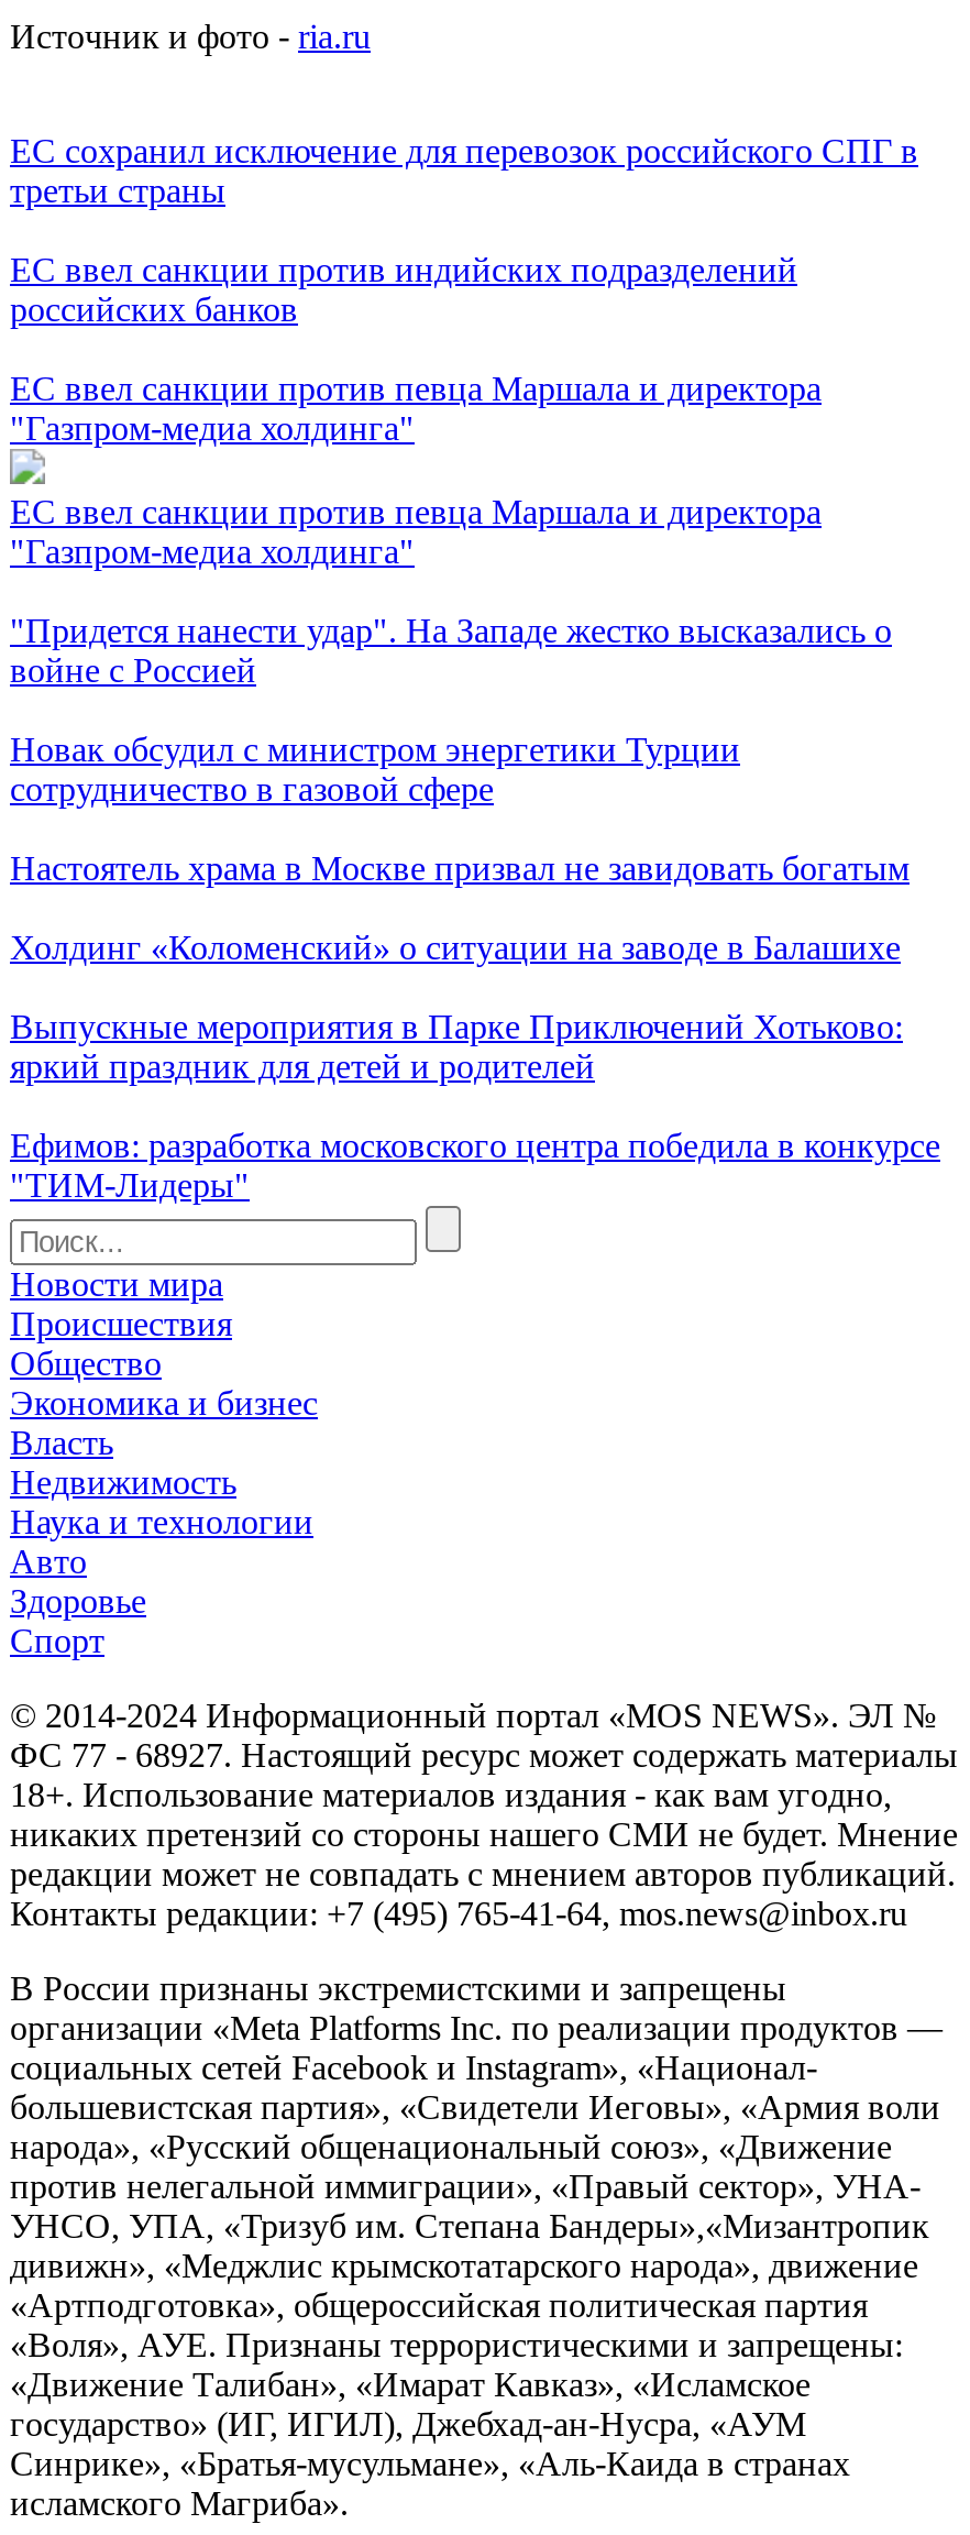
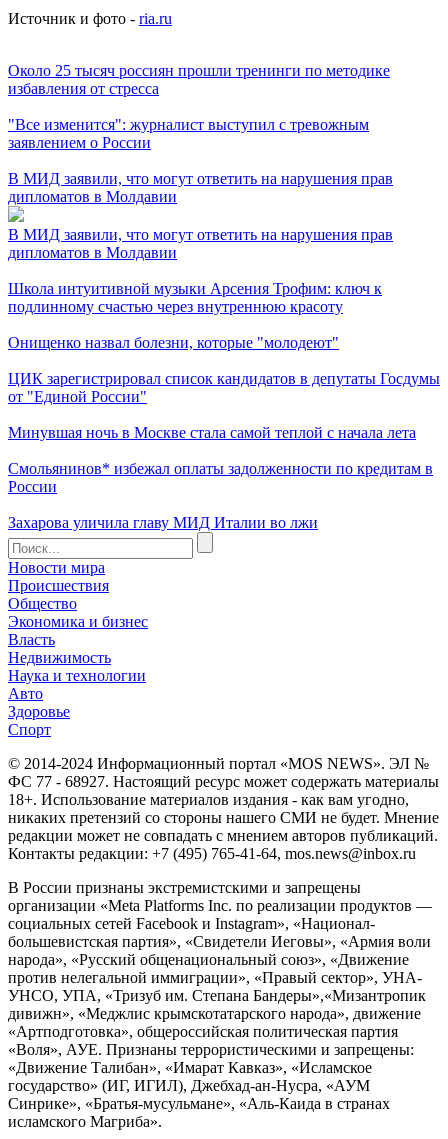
- ЕС сохранил исключение для перевозок российского СПГ в
- третьи страны
+ Около 25 тысяч россиян прошли тренинги по методике
+ избавления от стресса

- ЕС ввел санкции против индийских подразделений
- российских банков
+ "Все изменится": журналист выступил с тревожным
+ заявлением о России

- ЕС ввел санкции против певца Маршала и директора
- "Газпром-медиа холдинга"
+ В МИД заявили, что могут ответить на нарушения прав
+ дипломатов в Молдавии

- ЕС ввел санкции против певца Маршала и директора
- "Газпром-медиа холдинга"
+ В МИД заявили, что могут ответить на нарушения прав
+ дипломатов в Молдавии

- "Придется нанести удар". На Западе жестко высказались о
- войне с Россией
+ Школа интуитивной музыки Арсения Трофим: ключ к
+ подлинному счастью через внутреннюю красоту

- Новак обсудил с министром энергетики Турции
- сотрудничество в газовой сфере
+ Онищенко назвал болезни, которые "молодеют"

- Настоятель храма в Москве призвал не завидовать богатым
+ ЦИК зарегистрировал список кандидатов в депутаты Госдумы
+ от "Единой России"

- Холдинг «Коломенский» о ситуации на заводе в Балашихе
+ Минувшая ночь в Москве стала самой теплой с начала лета

- Выпускные мероприятия в Парке Приключений Хотьково:
- яркий праздник для детей и родителей
+ Смольянинов* избежал оплаты задолженности по кредитам в
+ России

- Ефимов: разработка московского центра победила в конкурсе
- "ТИМ-Лидеры"
+ Захарова уличила главу МИД Италии во лжи
